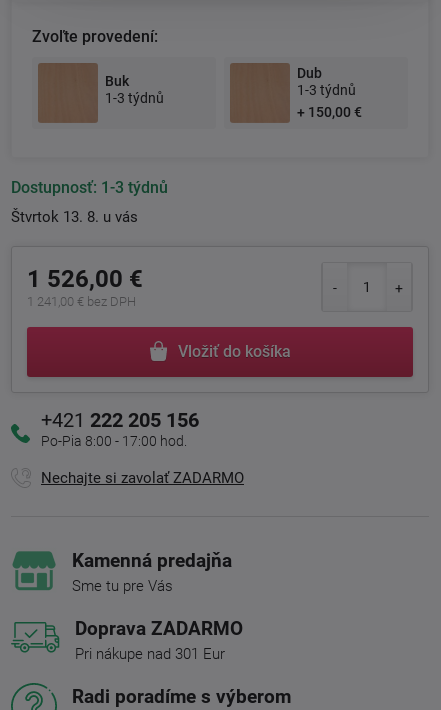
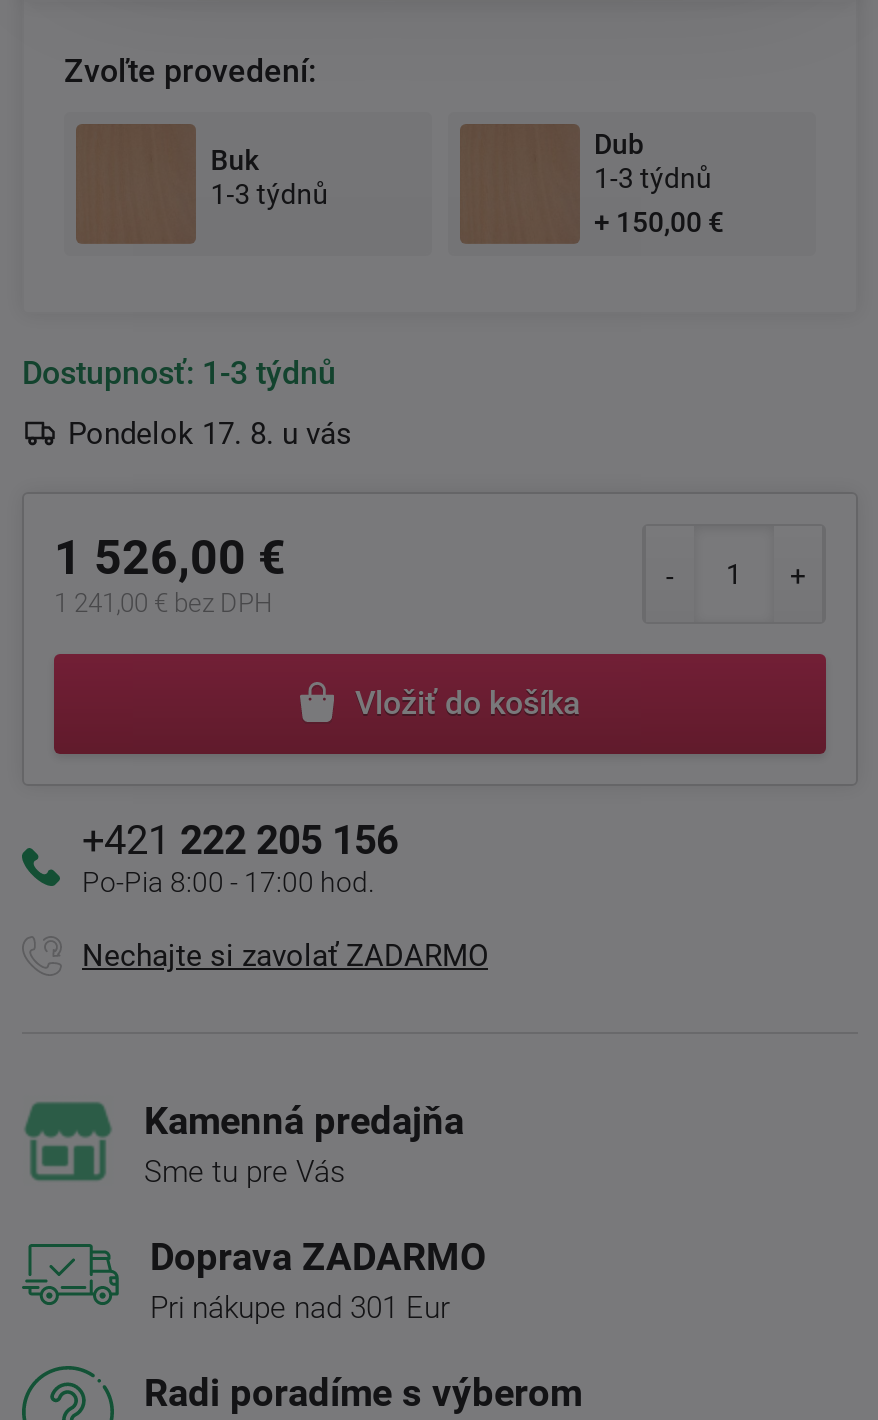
- Štvrtok 13. 8. u vás
+ Pondelok 17. 8. u vás
